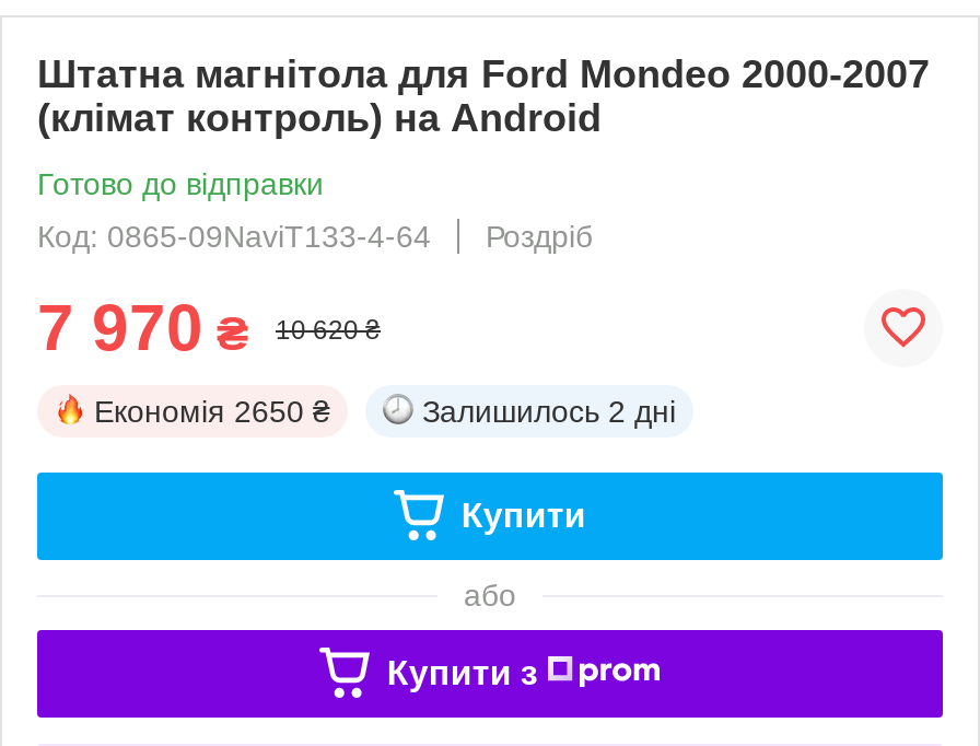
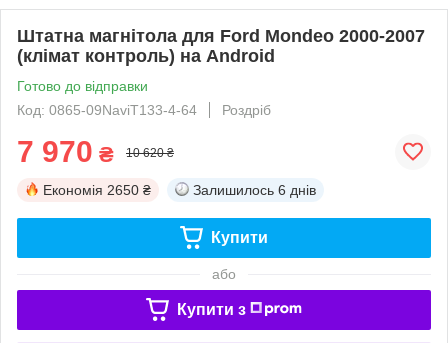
- Залишилось 2 дні
+ Залишилось 6 днів
